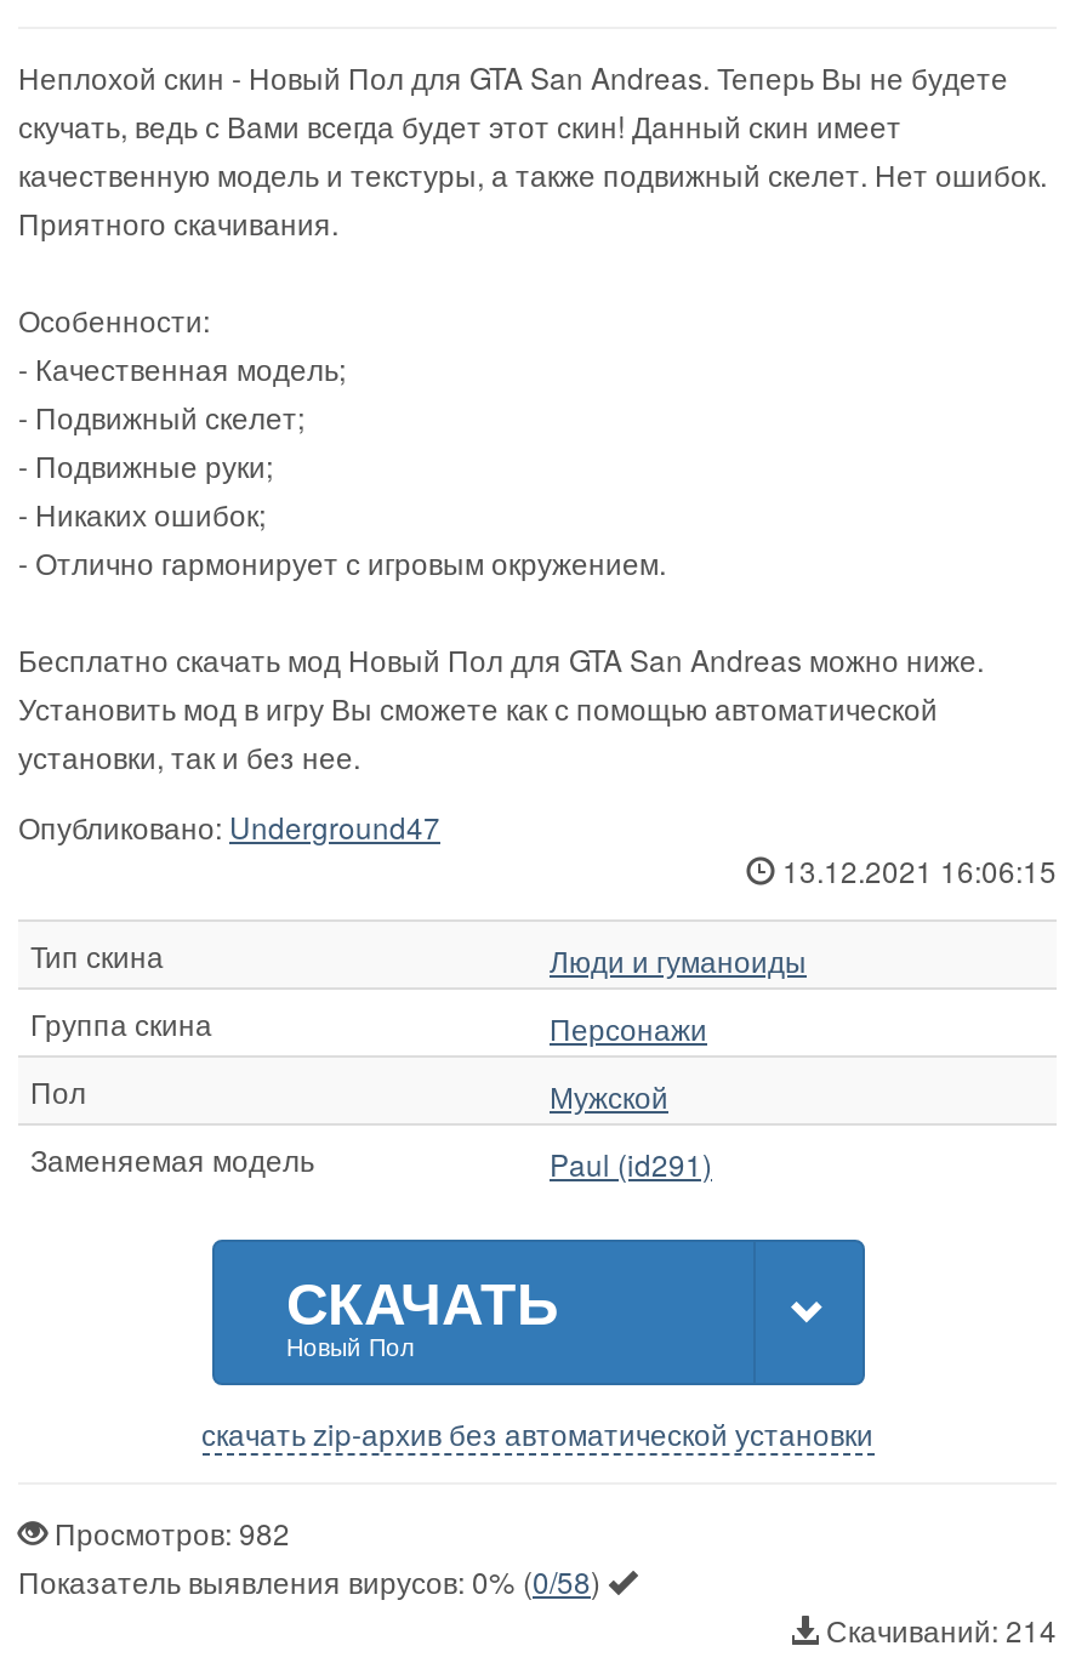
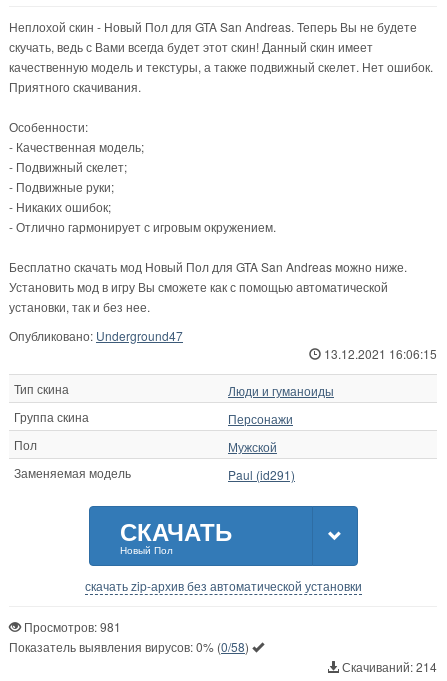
- Просмотров: 982
+ Просмотров: 981
